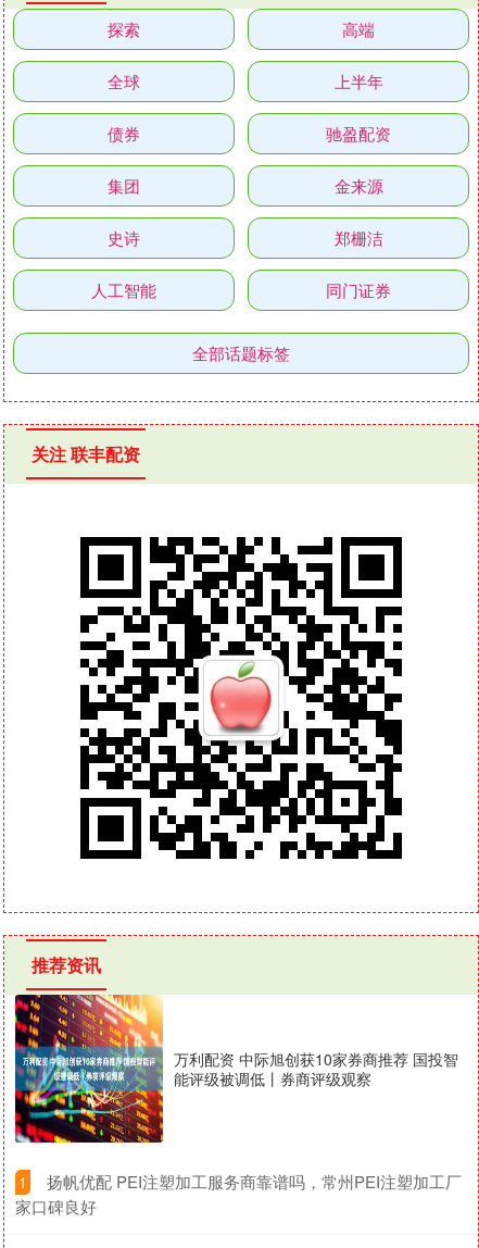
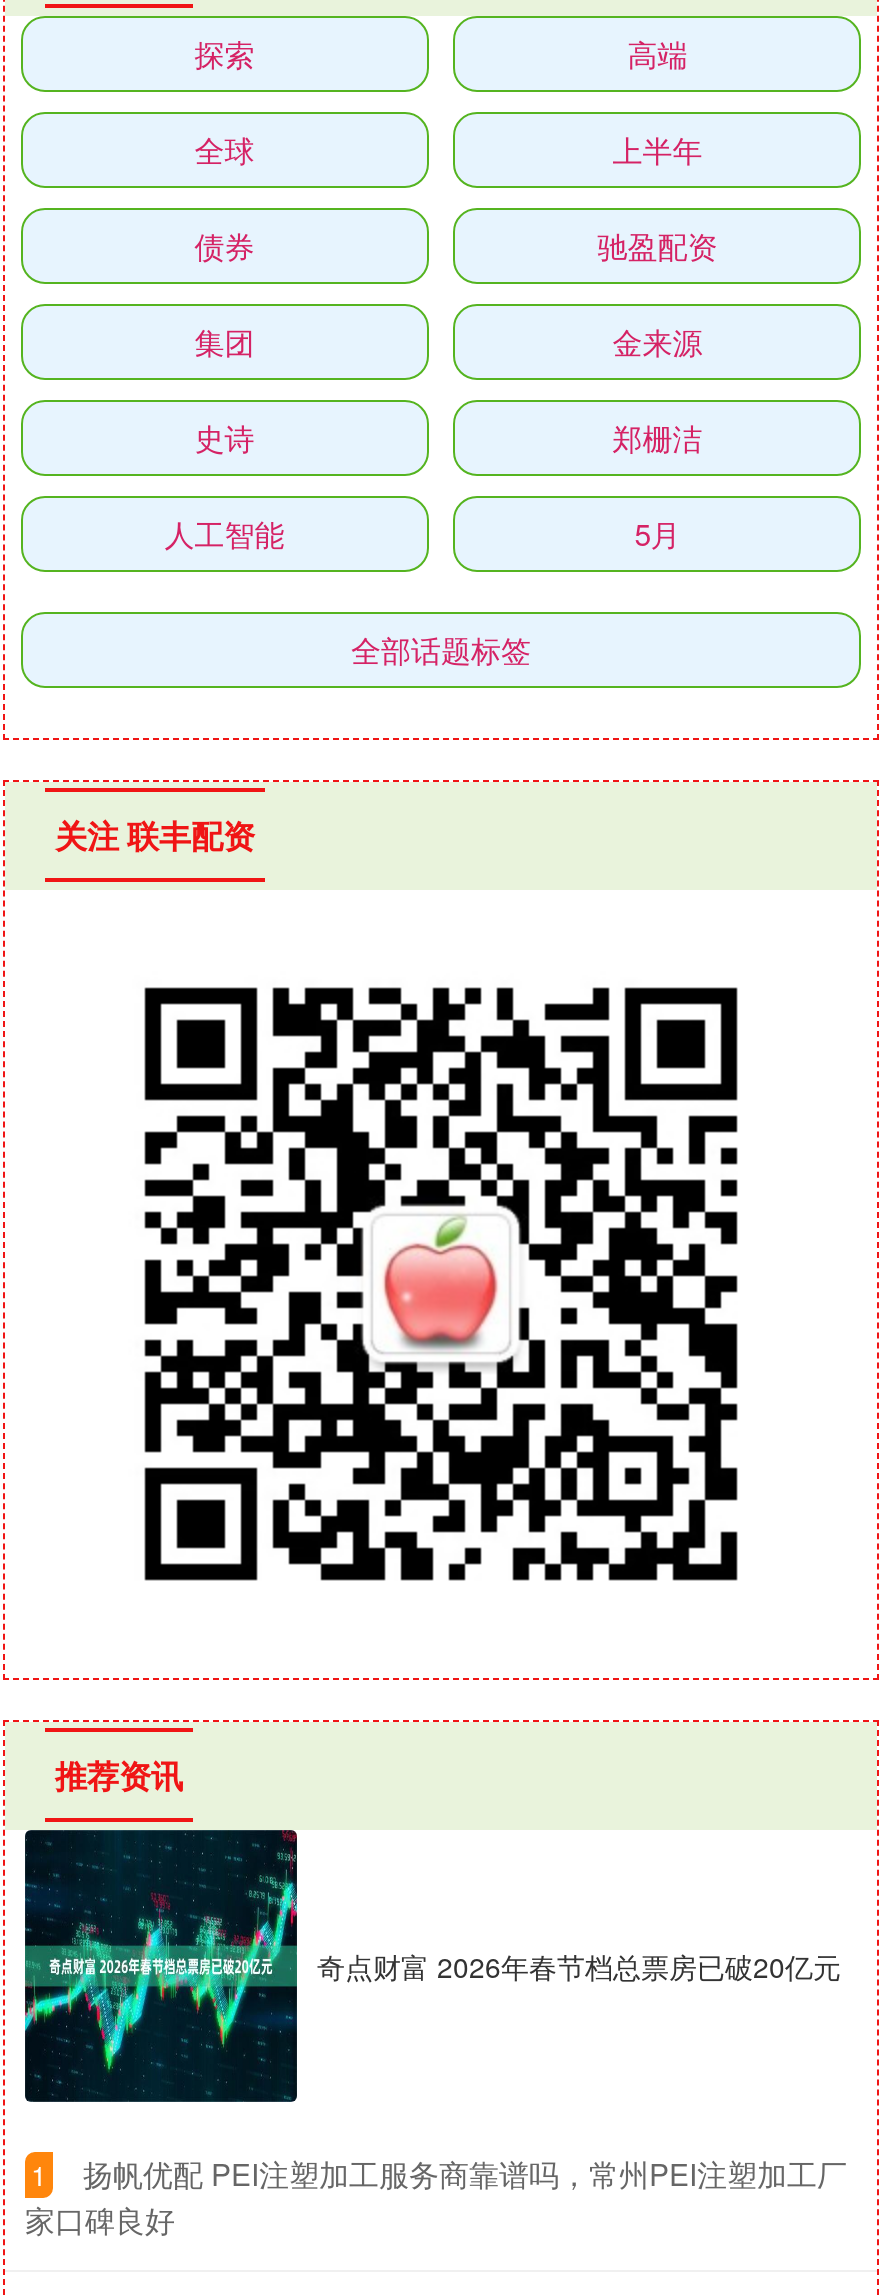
- 同门证券
+ 5月

- [image]
- 万利配资 中际旭创获10家券商推荐 国投智
- 能评级被调低丨券商评级观察
+ [image]
+ 奇点财富 2026年春节档总票房已破20亿元
